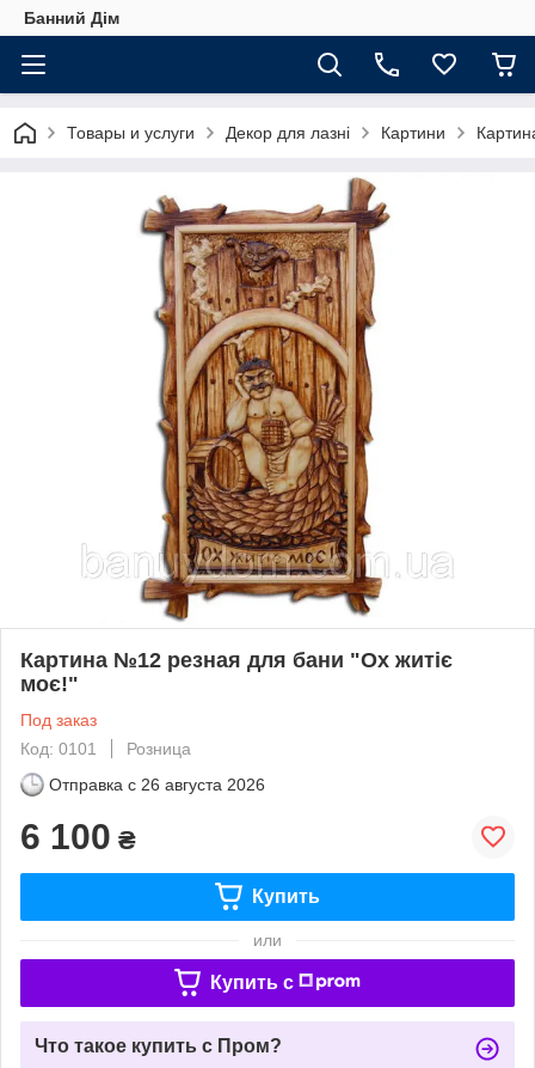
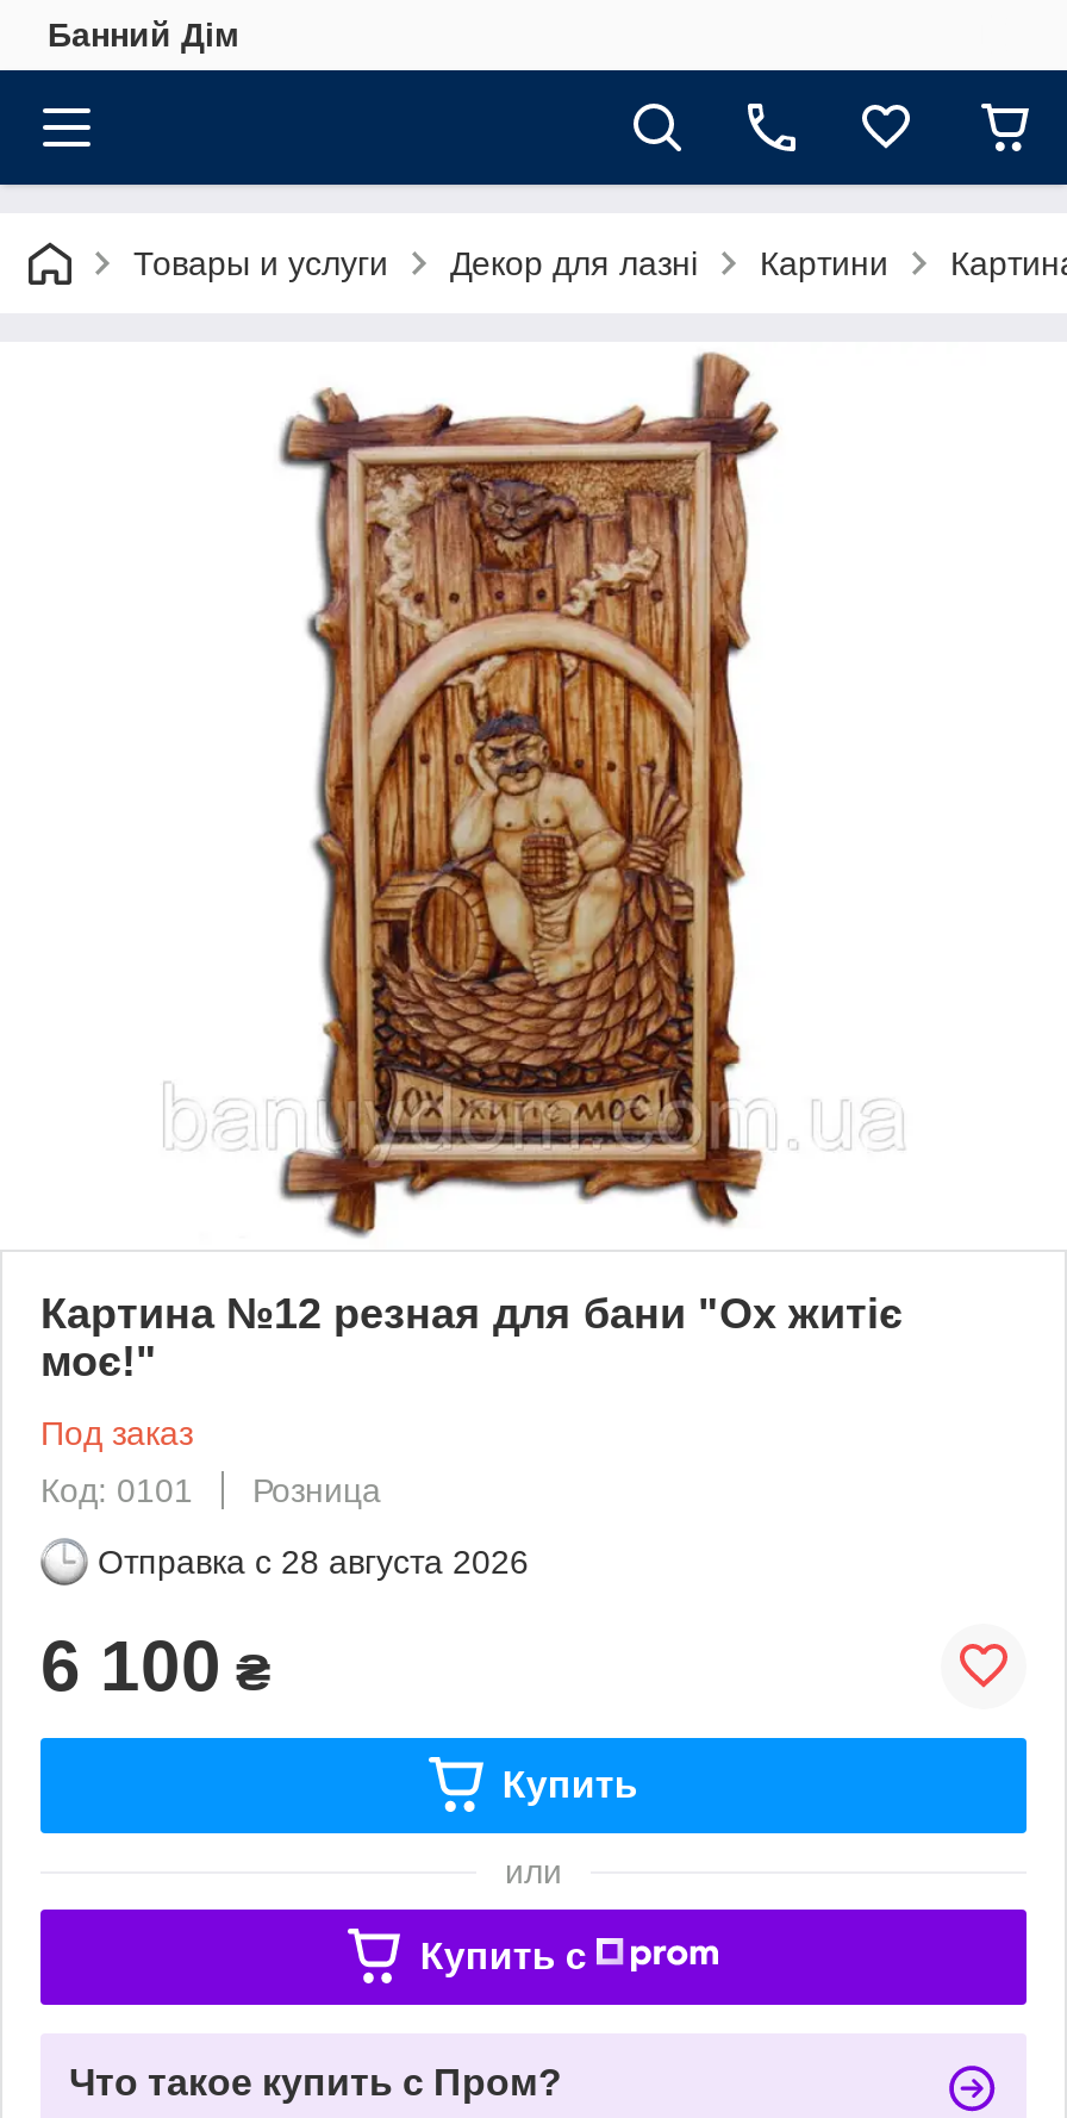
- Отправка с 26 августа 2026
+ Отправка с 28 августа 2026
